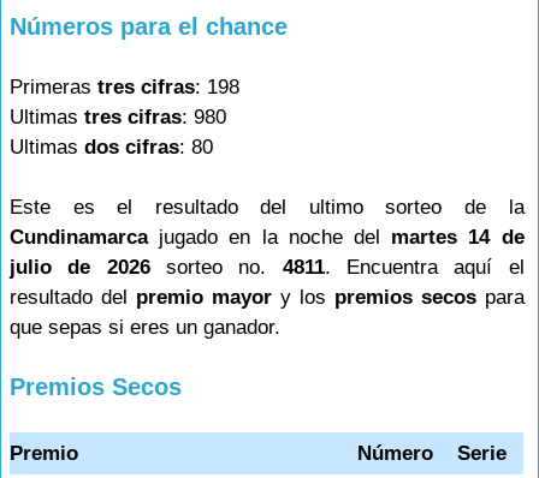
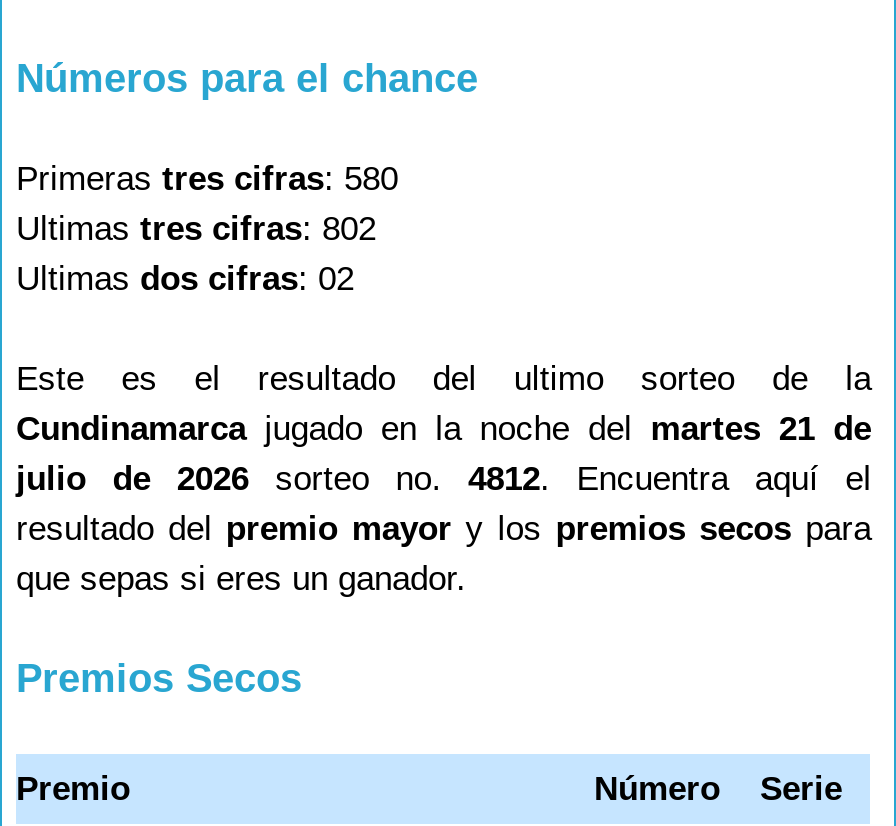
- Primeras tres cifras: 198
+ Primeras tres cifras: 580

- Ultimas tres cifras: 980
+ Ultimas tres cifras: 802

- Ultimas dos cifras: 80
+ Ultimas dos cifras: 02

- Cundinamarca jugado en la noche del martes 14 de
+ Cundinamarca jugado en la noche del martes 21 de

- julio de 2026 sorteo no. 4811. Encuentra aquí el
+ julio de 2026 sorteo no. 4812. Encuentra aquí el
